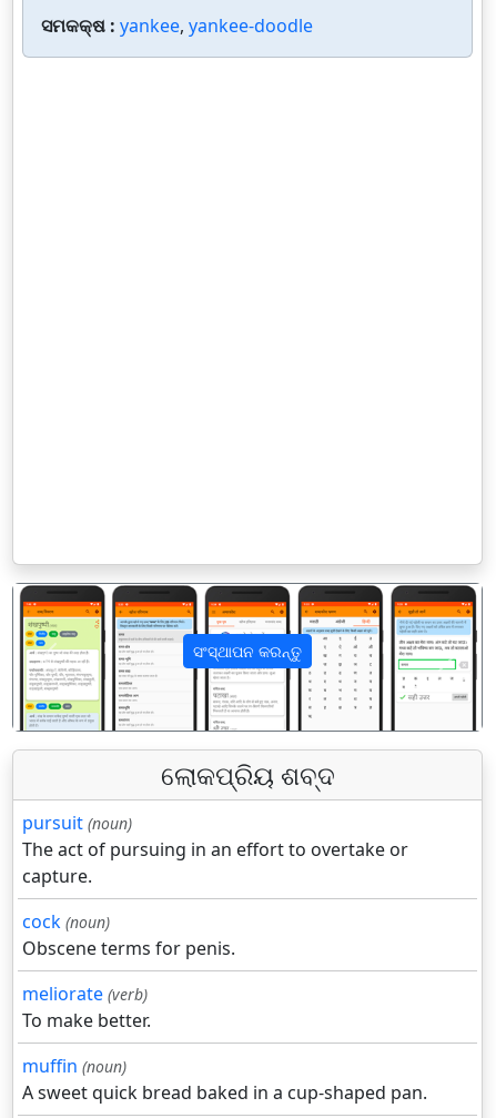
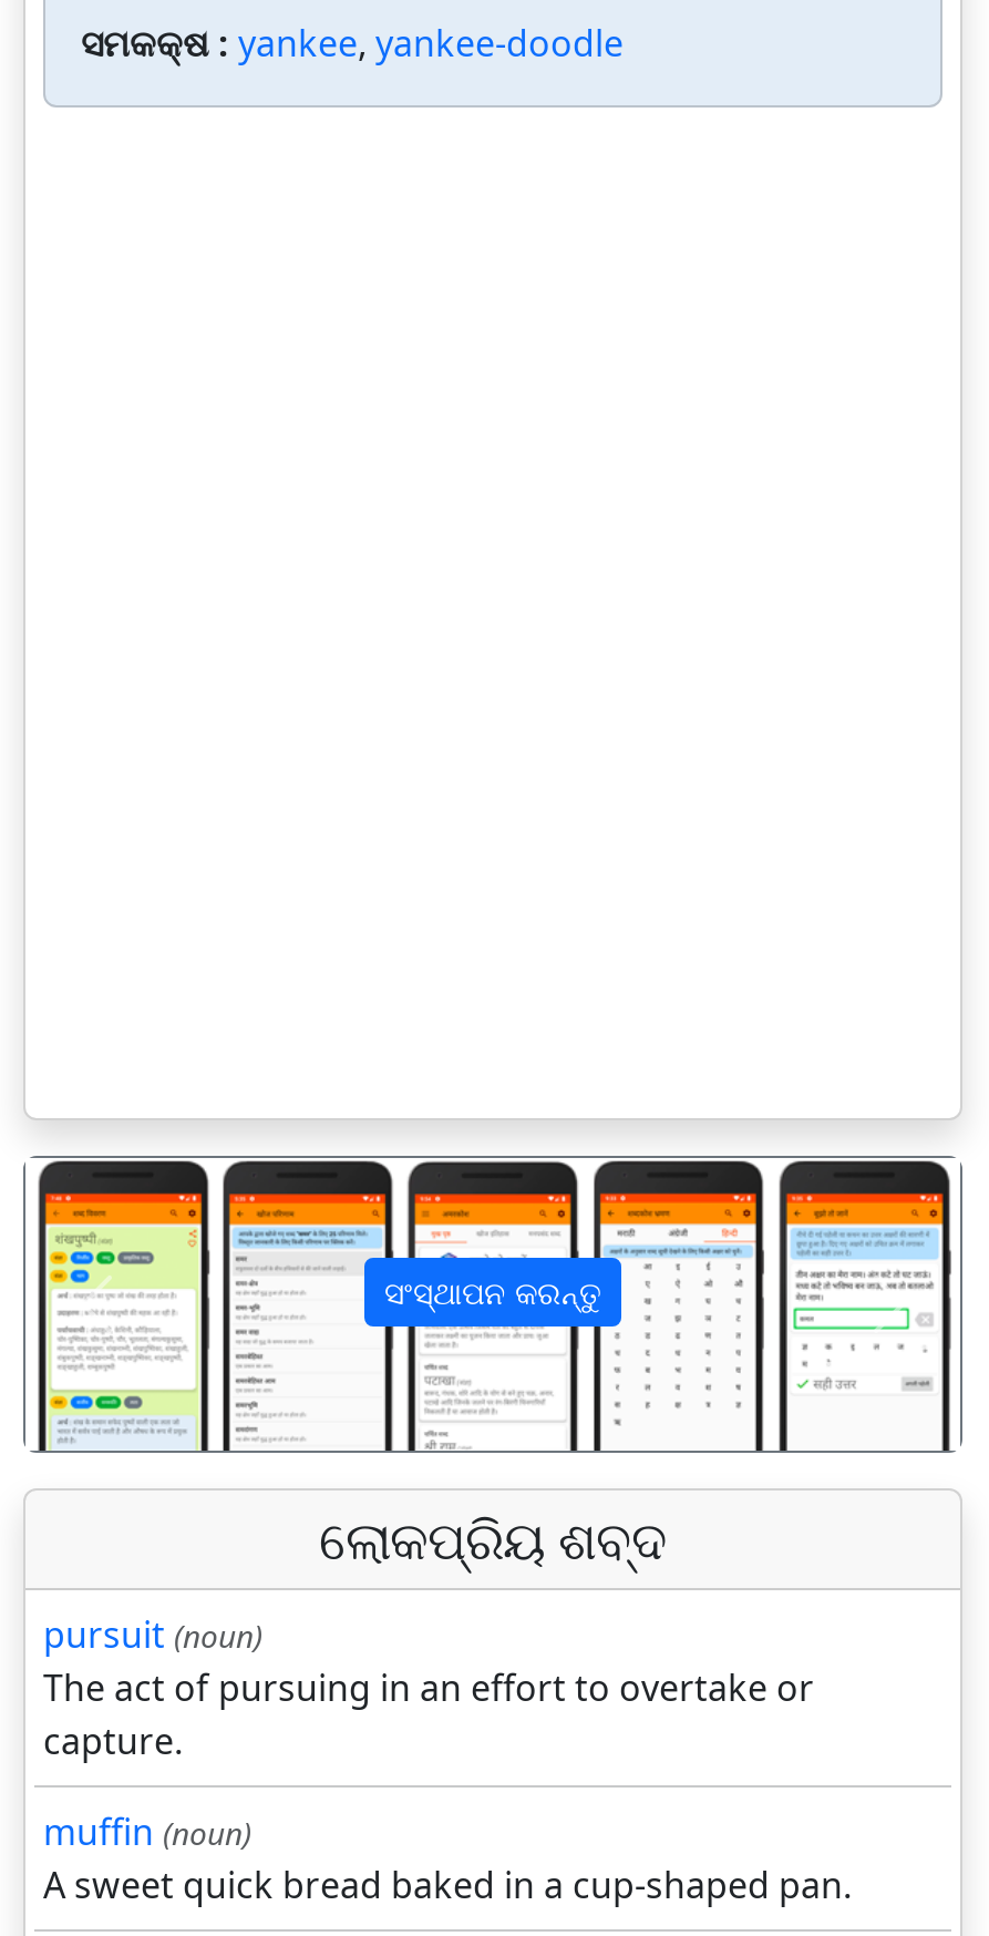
- cock (noun)
- Obscene terms for penis.
- meliorate (verb)
- To make better.
